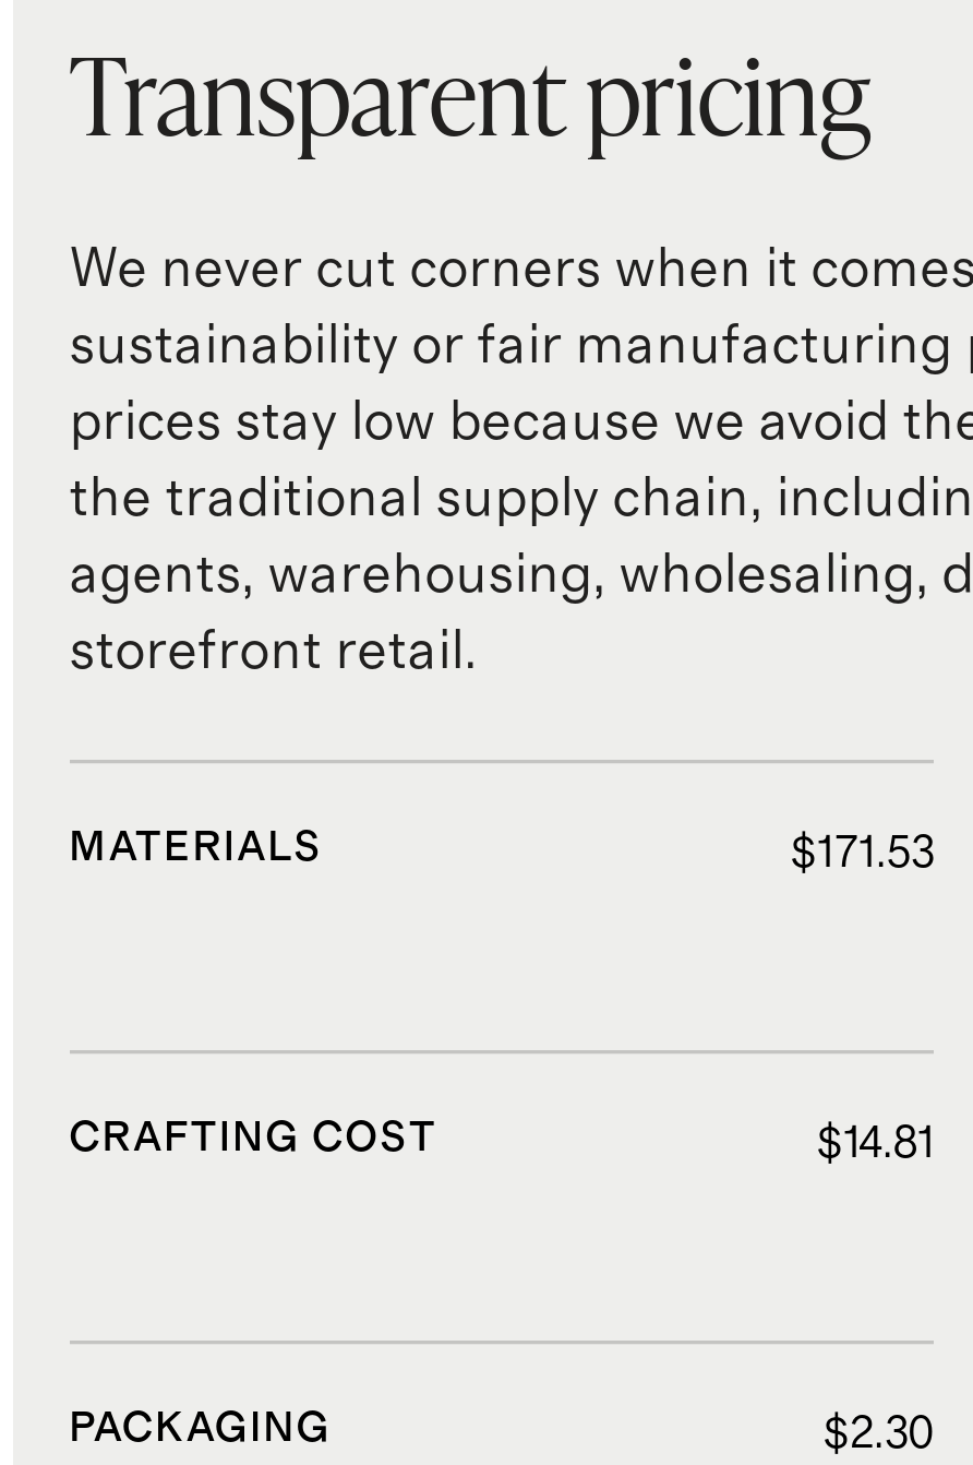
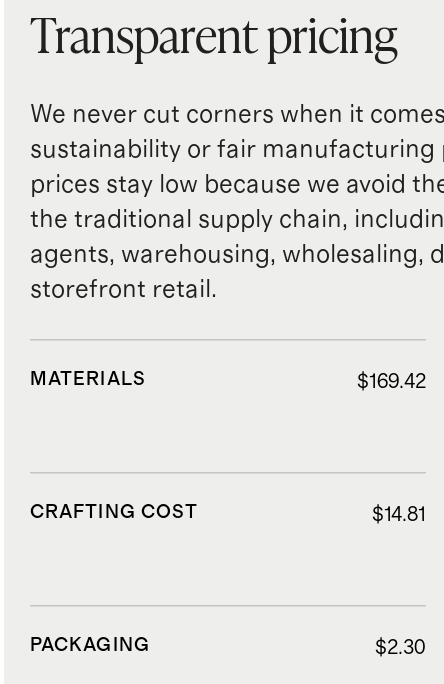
- $171.53
+ $169.42
